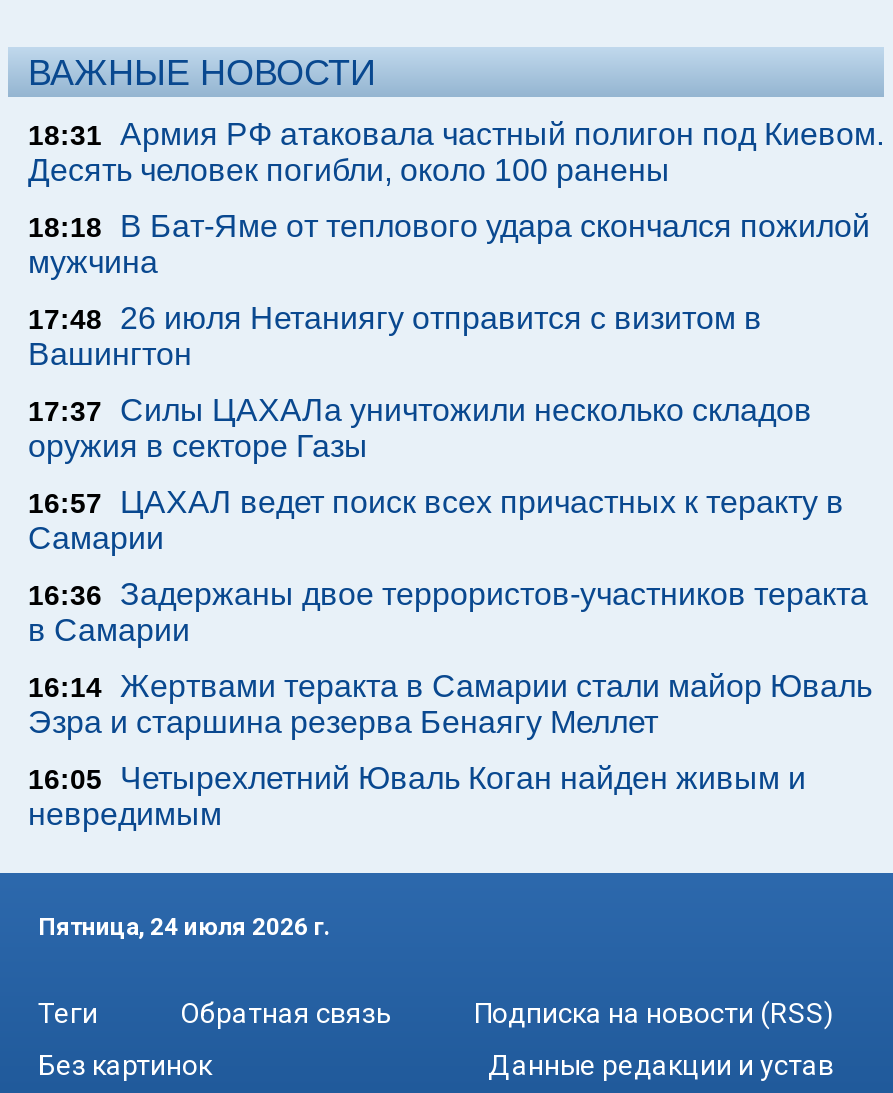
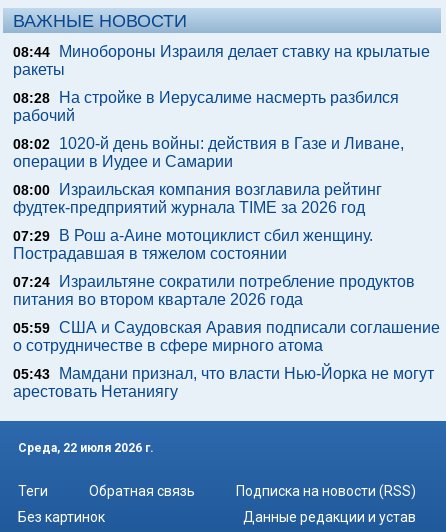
- 18:31 Армия РФ атаковала частный полигон под Киевом.
- Десять человек погибли, около 100 ранены
+ 08:44 Минобороны Израиля делает ставку на крылатые
+ ракеты

- 18:18 В Бат-Яме от теплового удара скончался пожилой
- мужчина
+ 08:28 На стройке в Иерусалиме насмерть разбился
+ рабочий

- 17:48 26 июля Нетаниягу отправится с визитом в
- Вашингтон
+ 08:02 1020-й день войны: действия в Газе и Ливане,
+ операции в Иудее и Самарии

- 17:37 Силы ЦАХАЛа уничтожили несколько складов
- оружия в секторе Газы
+ 08:00 Израильская компания возглавила рейтинг
+ фудтек-предприятий журнала TIME за 2026 год

- 16:57 ЦАХАЛ ведет поиск всех причастных к теракту в
- Самарии
+ 07:29 В Рош а-Аине мотоциклист сбил женщину.
+ Пострадавшая в тяжелом состоянии

- 16:36 Задержаны двое террористов-участников теракта
- в Самарии
+ 07:24 Израильтяне сократили потребление продуктов
+ питания во втором квартале 2026 года

- 16:14 Жертвами теракта в Самарии стали майор Юваль
- Эзра и старшина резерва Бенаягу Меллет
+ 05:59 США и Саудовская Аравия подписали соглашение
+ о сотрудничестве в сфере мирного атома

- 16:05 Четырехлетний Юваль Коган найден живым и
- невредимым
+ 05:43 Мамдани признал, что власти Нью-Йорка не могут
+ арестовать Нетаниягу

- Пятница, 24 июля 2026 г.
+ Среда, 22 июля 2026 г.
